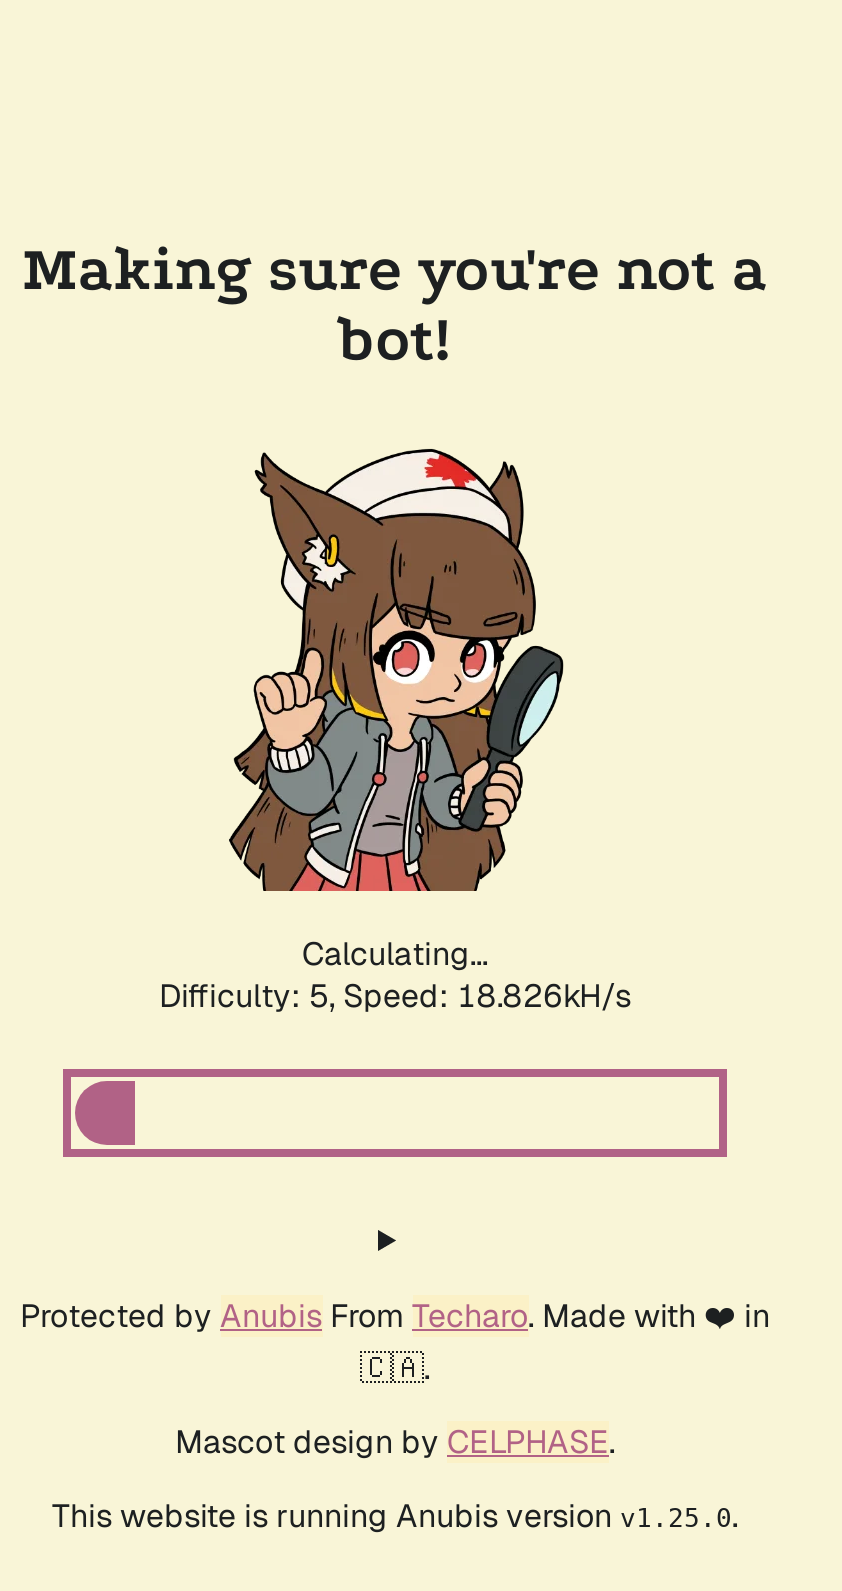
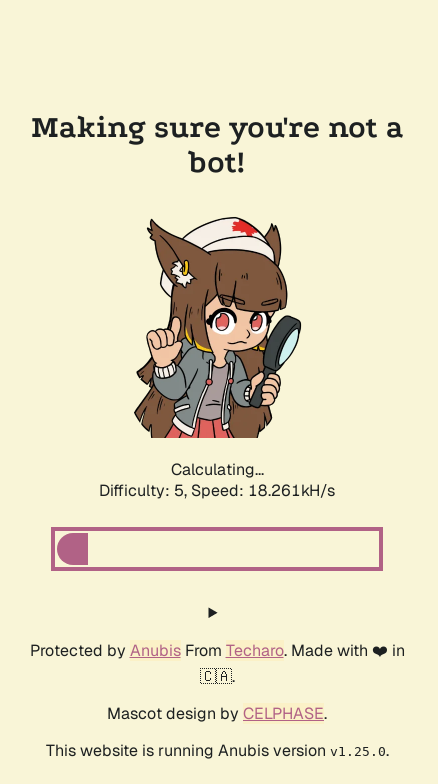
- Difficulty: 5, Speed: 18.826kH/s
+ Difficulty: 5, Speed: 18.261kH/s
